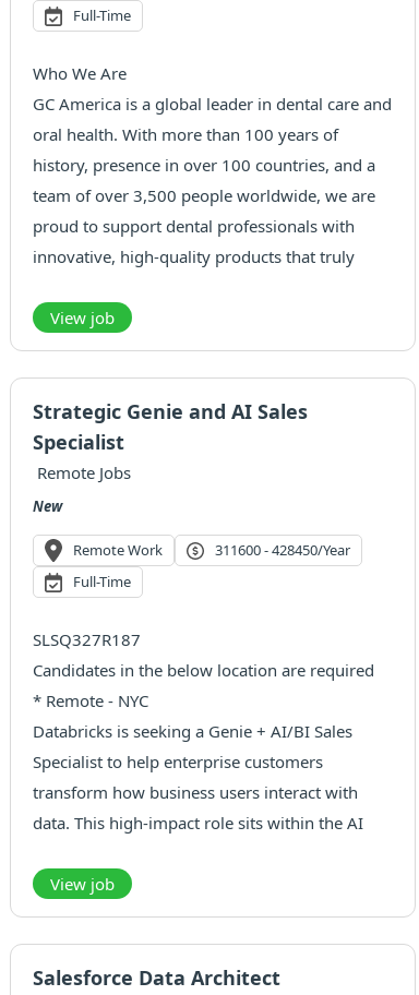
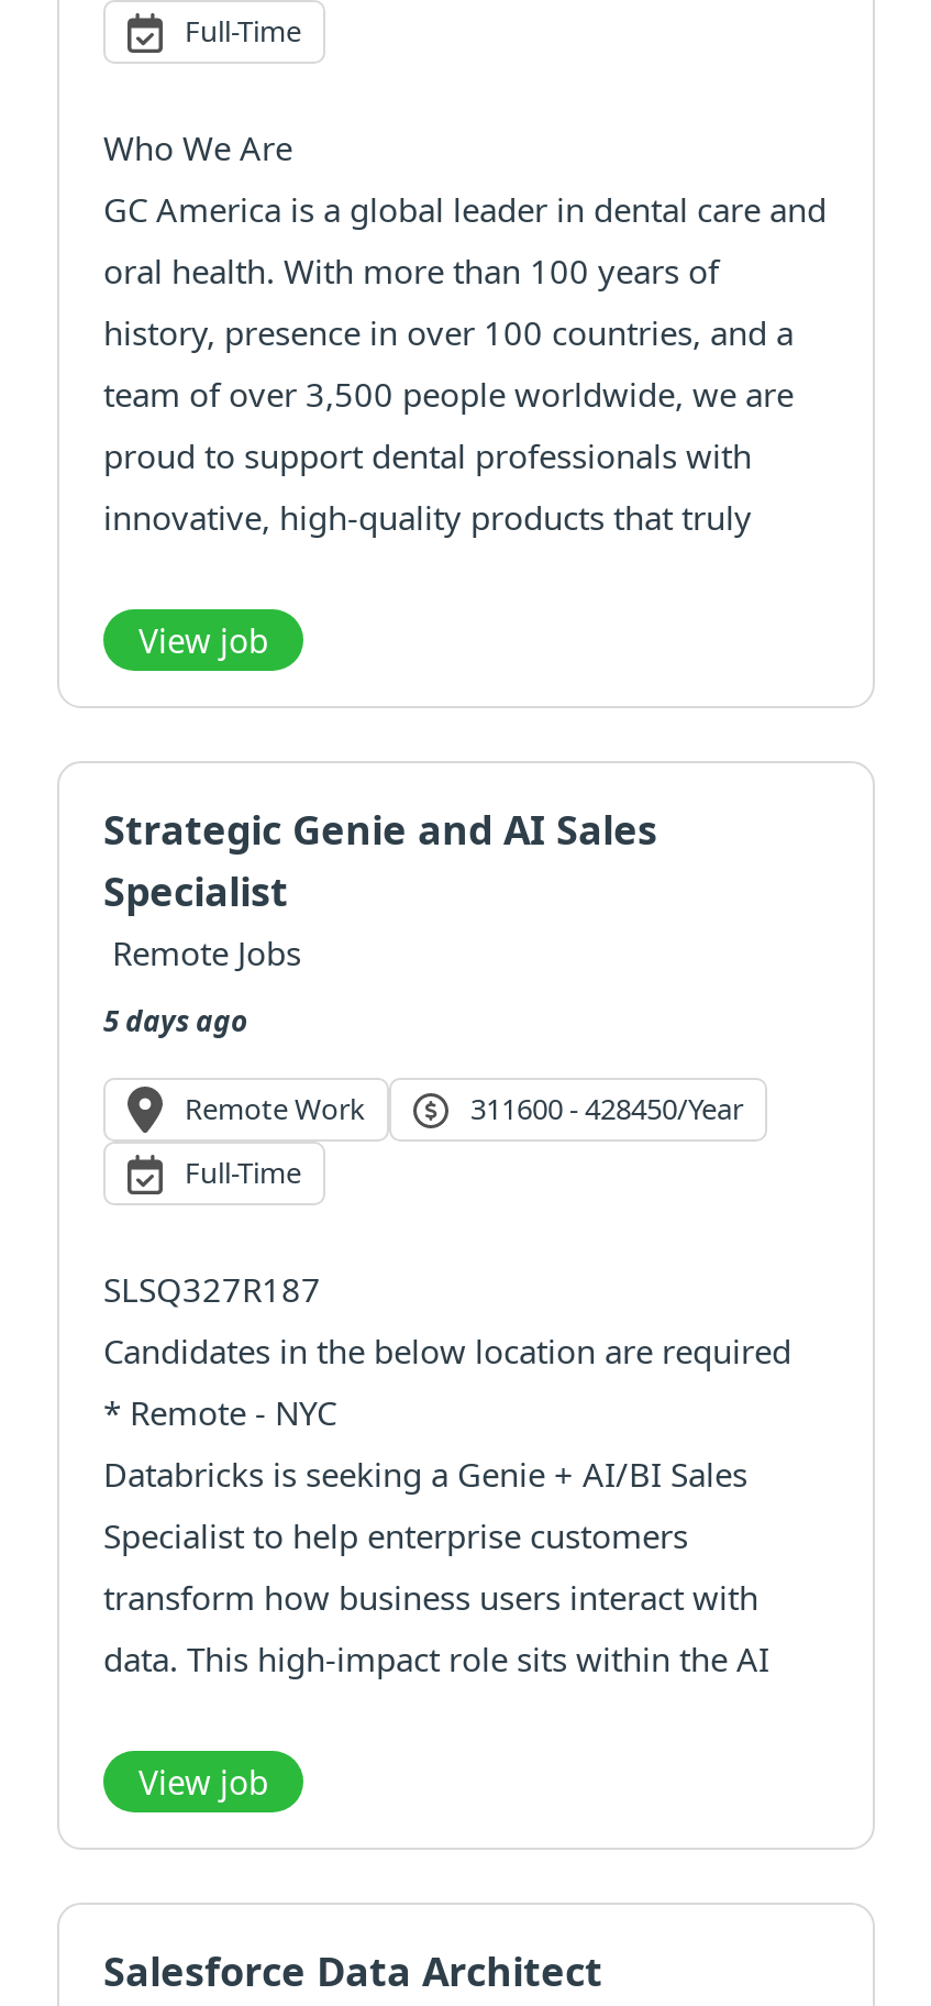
- New
+ 5 days ago
